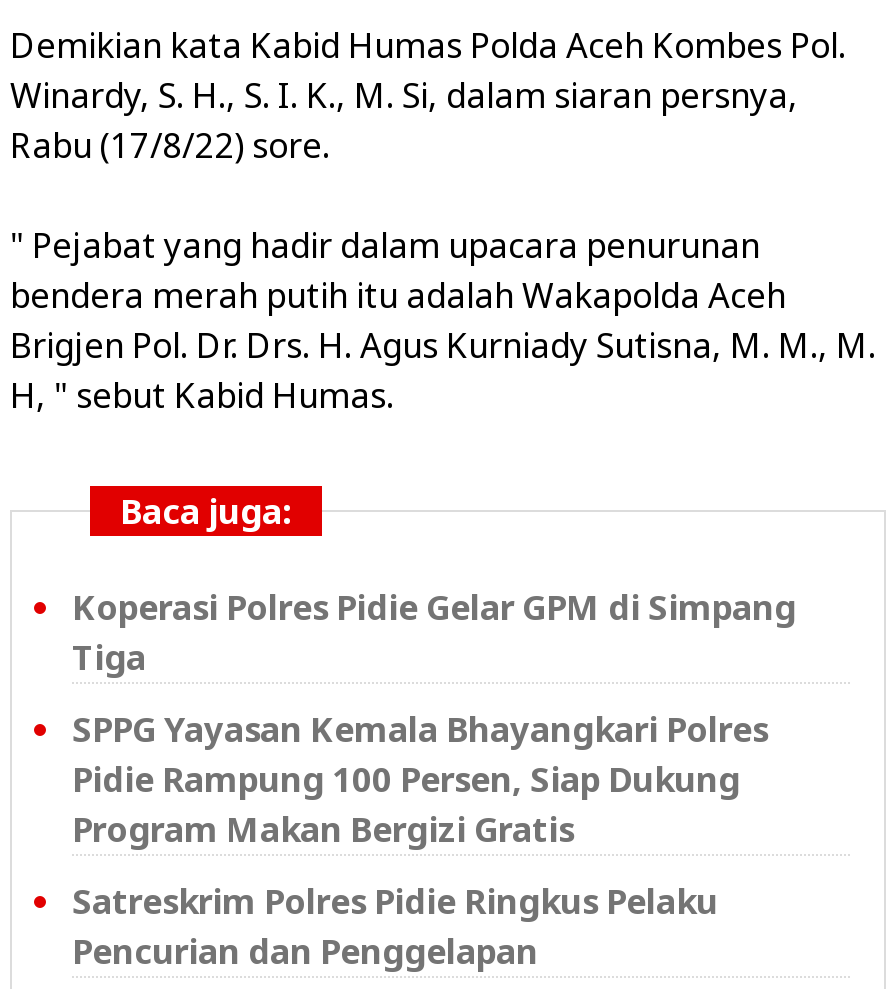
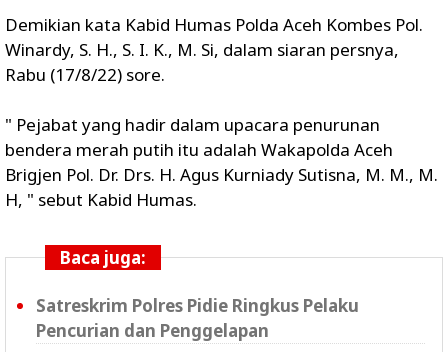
- Koperasi Polres Pidie Gelar GPM di Simpang
- Tiga
- SPPG Yayasan Kemala Bhayangkari Polres
- Pidie Rampung 100 Persen, Siap Dukung
- Program Makan Bergizi Gratis
